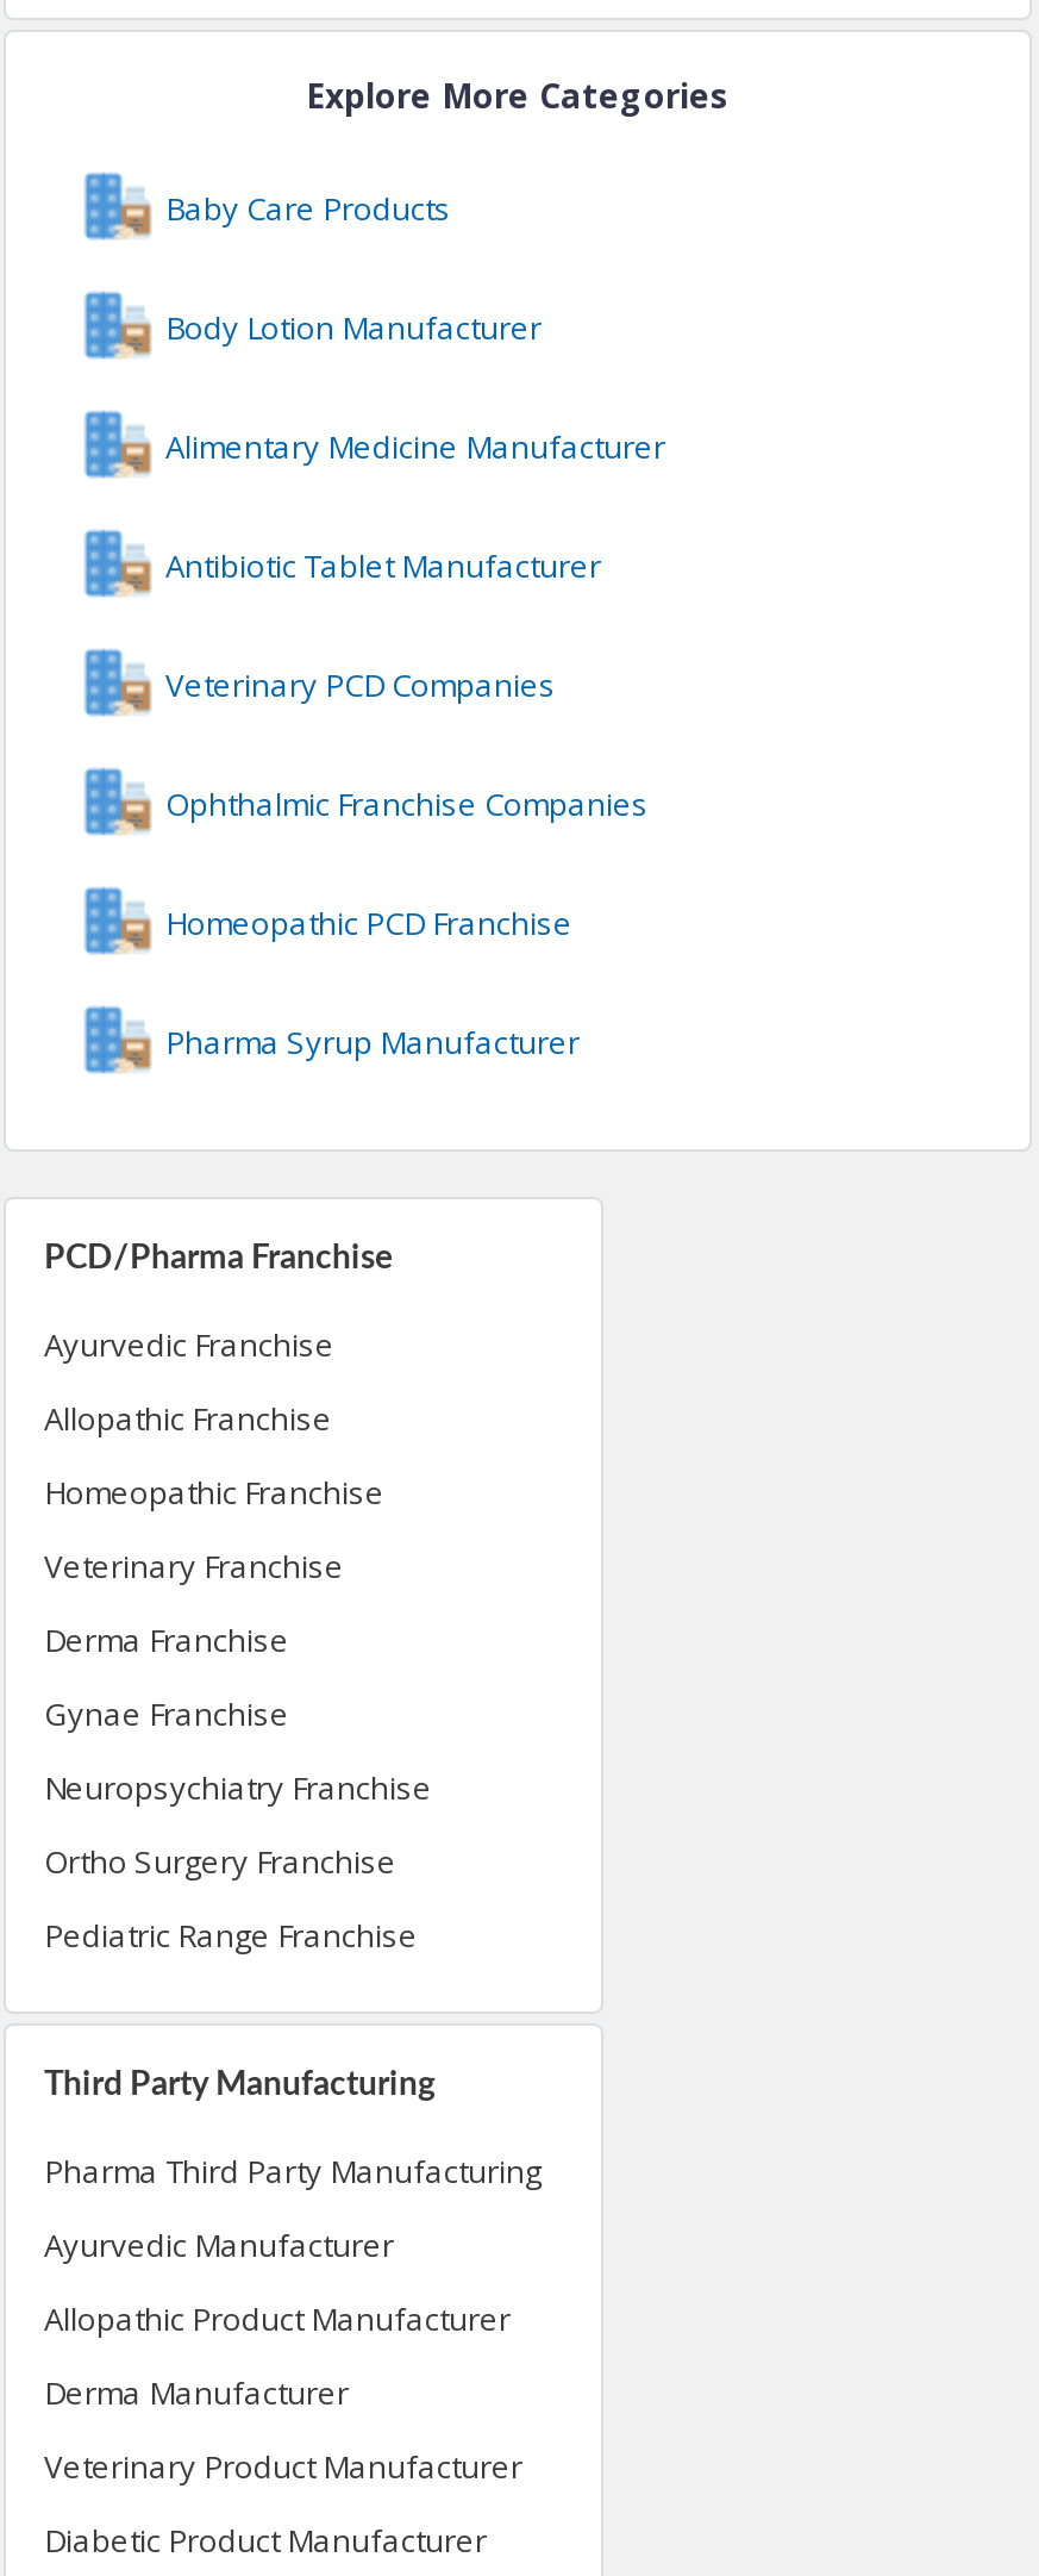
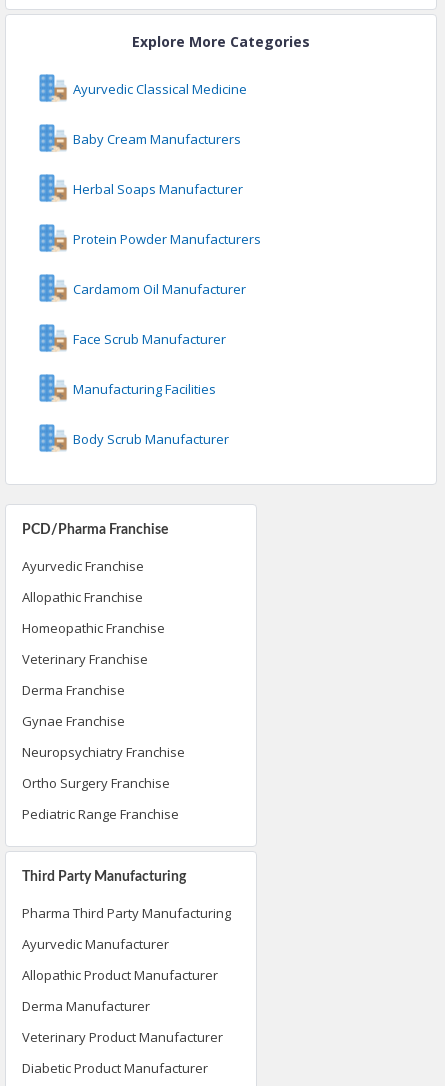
- Baby Care Products
+ Ayurvedic Classical Medicine

- Body Lotion Manufacturer
+ Baby Cream Manufacturers

- Alimentary Medicine Manufacturer
+ Herbal Soaps Manufacturer

- Antibiotic Tablet Manufacturer
+ Protein Powder Manufacturers

- Veterinary PCD Companies
+ Cardamom Oil Manufacturer

- Ophthalmic Franchise Companies
+ Face Scrub Manufacturer

- Homeopathic PCD Franchise
+ Manufacturing Facilities

- Pharma Syrup Manufacturer
+ Body Scrub Manufacturer
